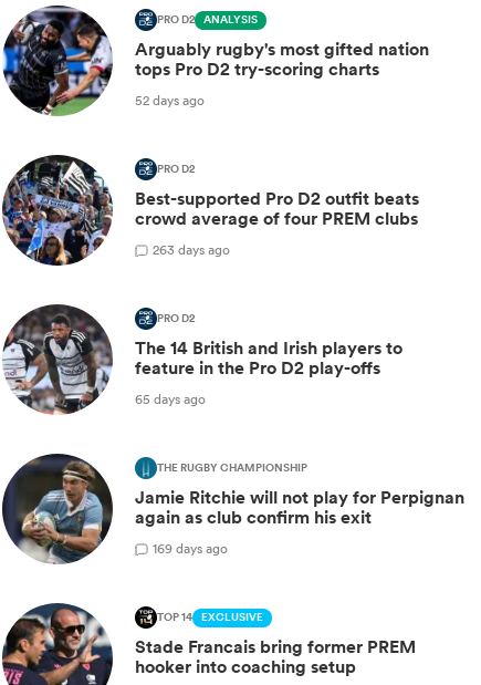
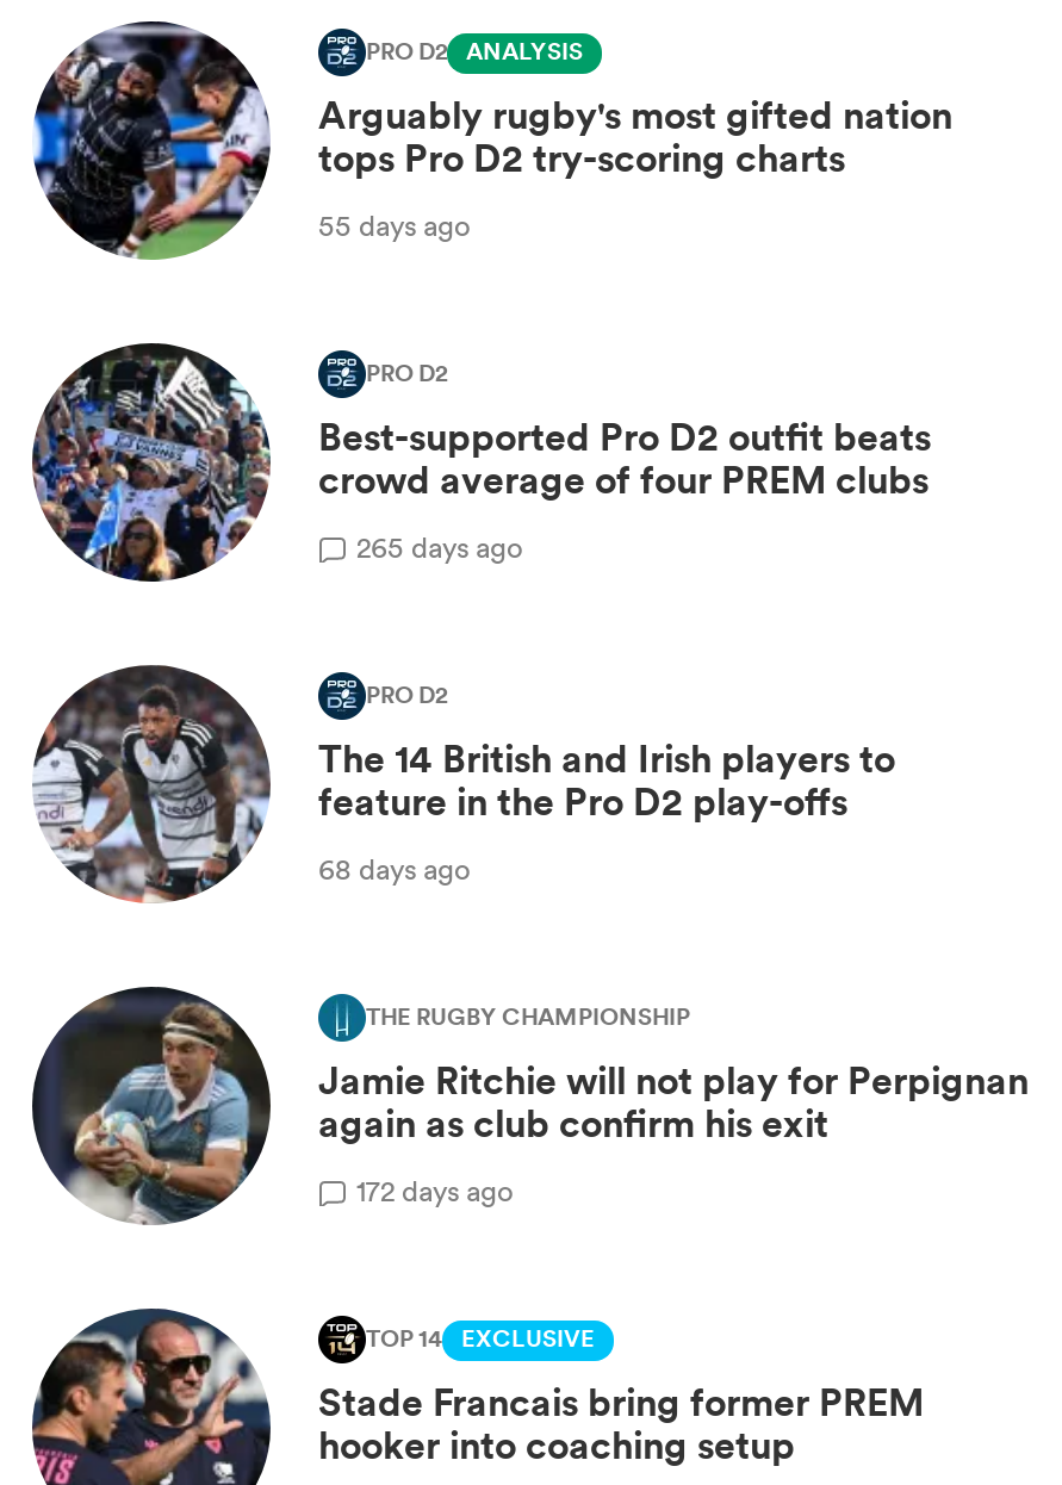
- 52 days ago
+ 55 days ago

- 263 days ago
+ 265 days ago

- 65 days ago
+ 68 days ago

- 169 days ago
+ 172 days ago
